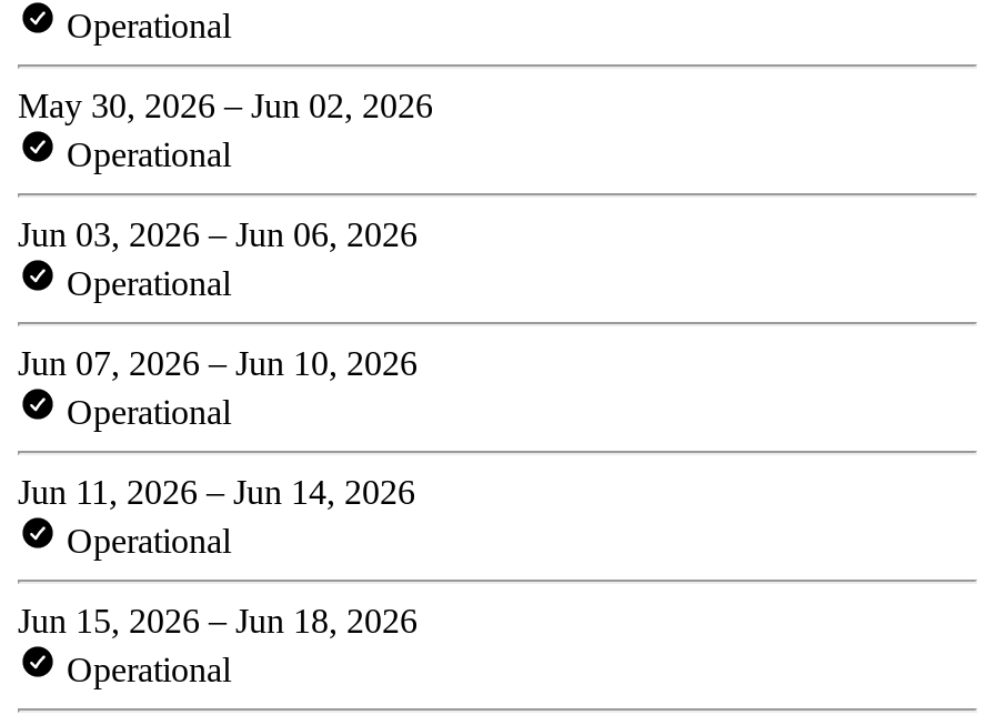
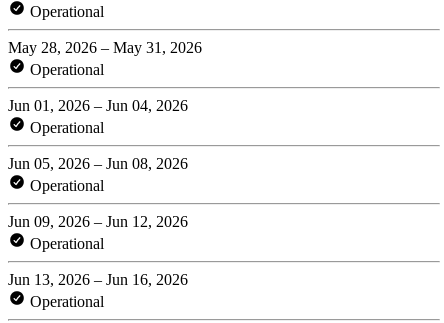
- May 30, 2026 – Jun 02, 2026
+ May 28, 2026 – May 31, 2026

- Jun 03, 2026 – Jun 06, 2026
+ Jun 01, 2026 – Jun 04, 2026

- Jun 07, 2026 – Jun 10, 2026
+ Jun 05, 2026 – Jun 08, 2026

- Jun 11, 2026 – Jun 14, 2026
+ Jun 09, 2026 – Jun 12, 2026

- Jun 15, 2026 – Jun 18, 2026
+ Jun 13, 2026 – Jun 16, 2026
